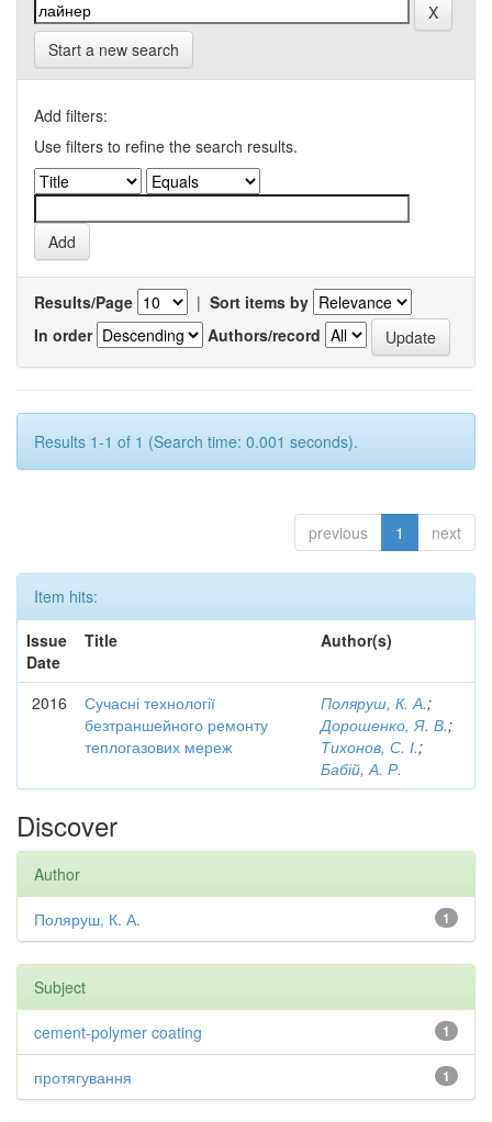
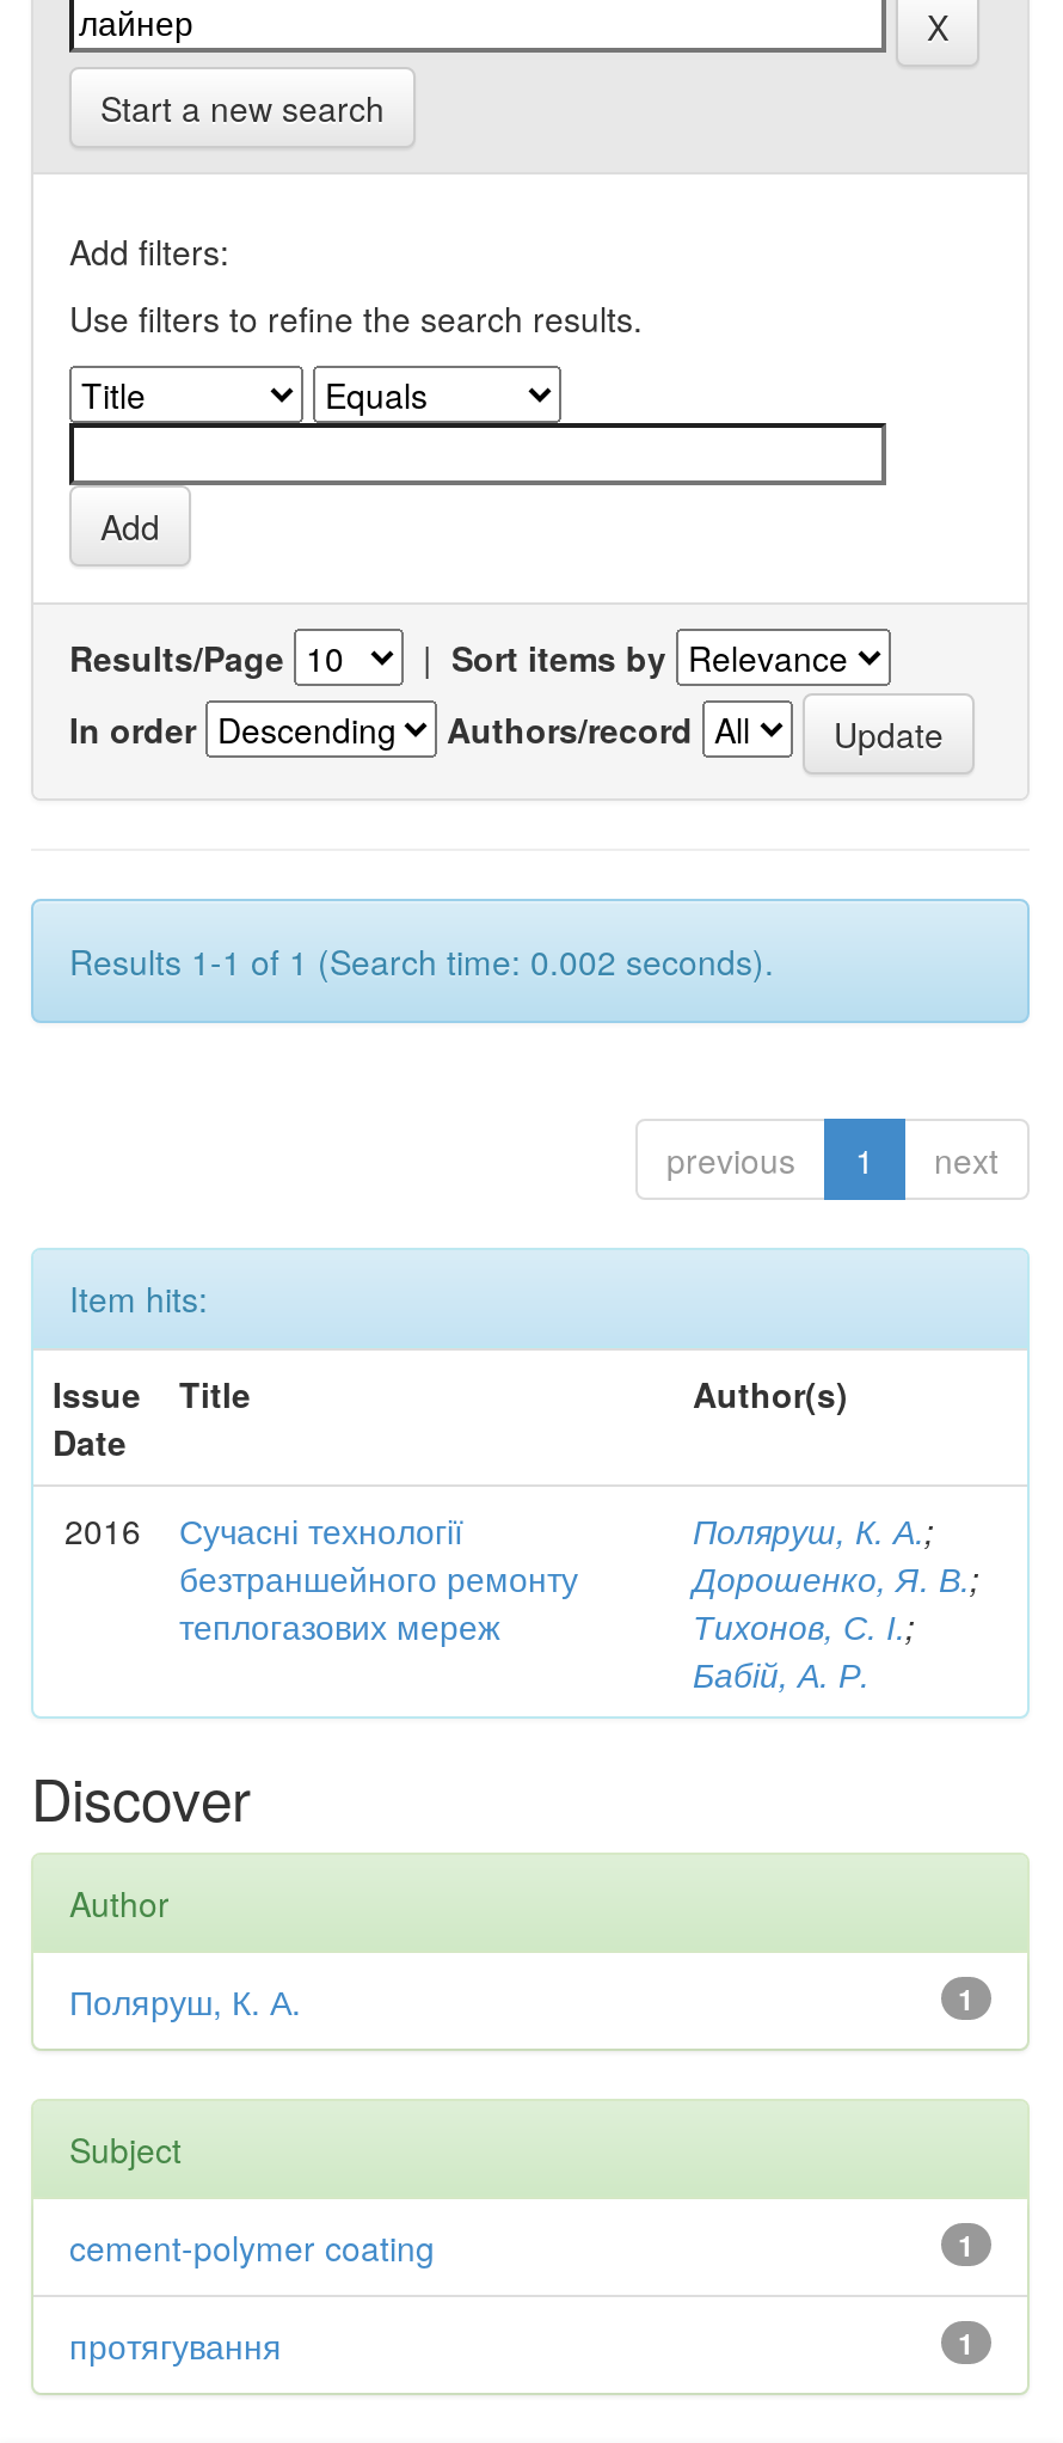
- Results 1-1 of 1 (Search time: 0.001 seconds).
+ Results 1-1 of 1 (Search time: 0.002 seconds).
